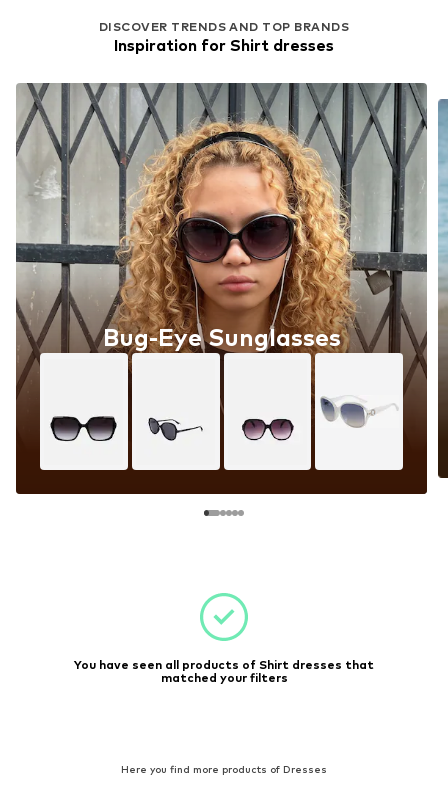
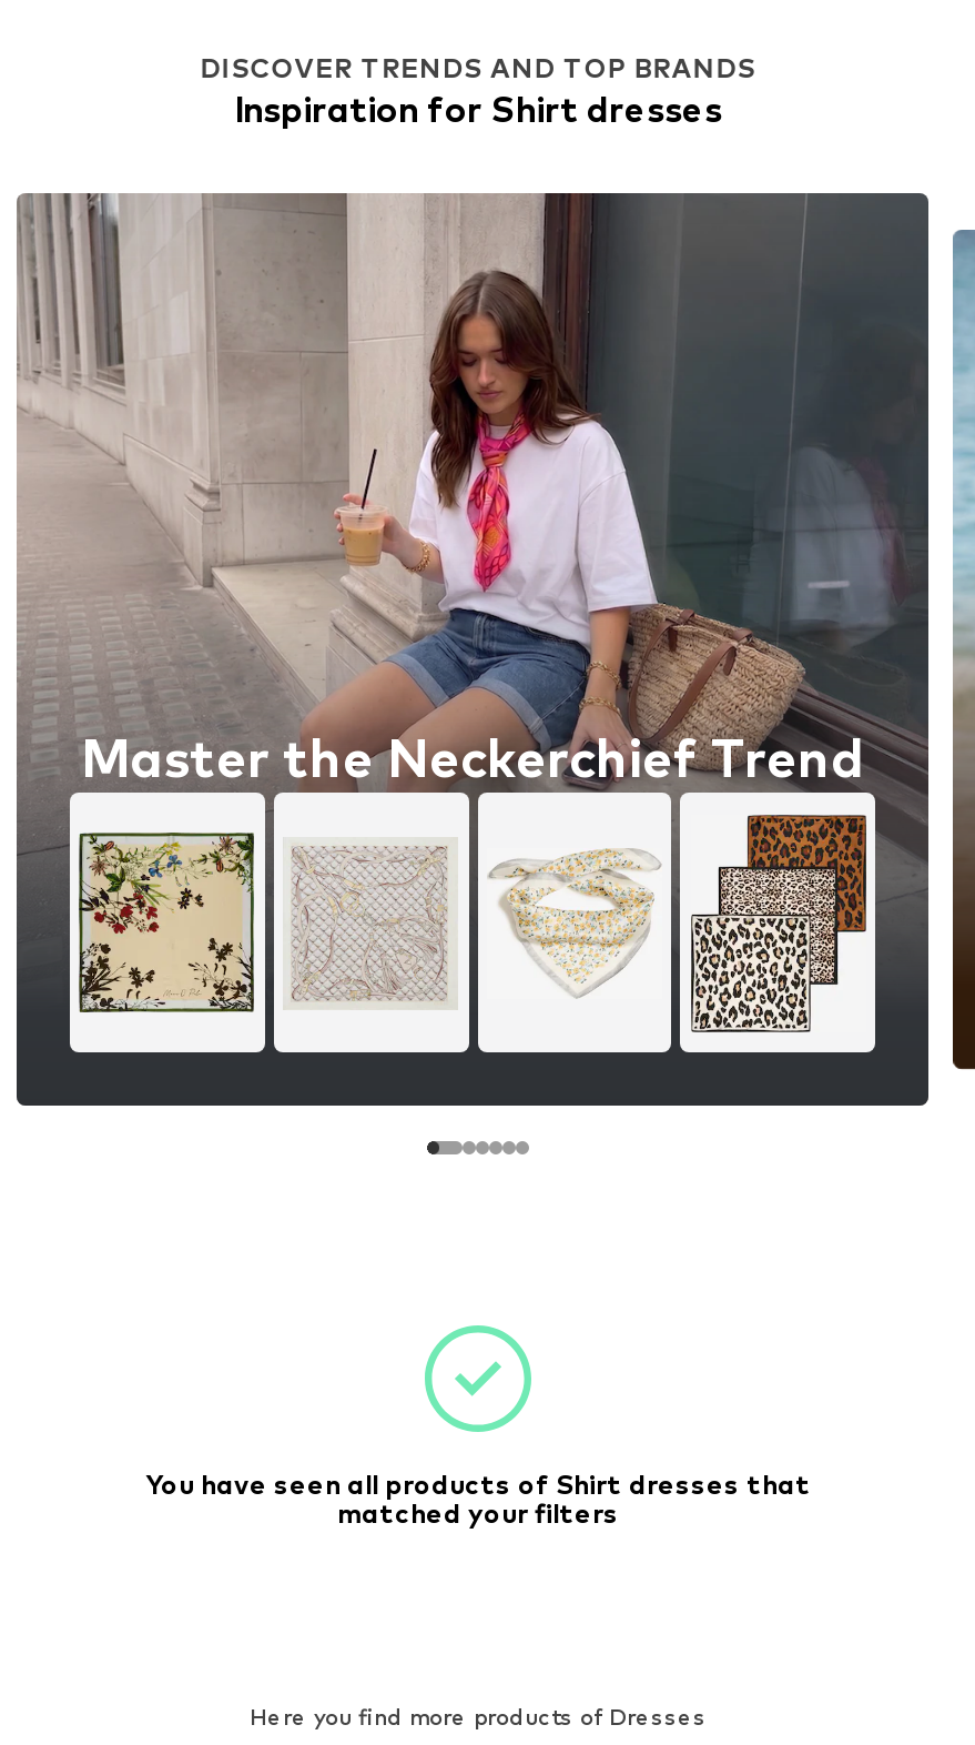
- [image]
- Bug-Eye Sunglasses
+ [image]
+ Master the Neckerchief Trend
